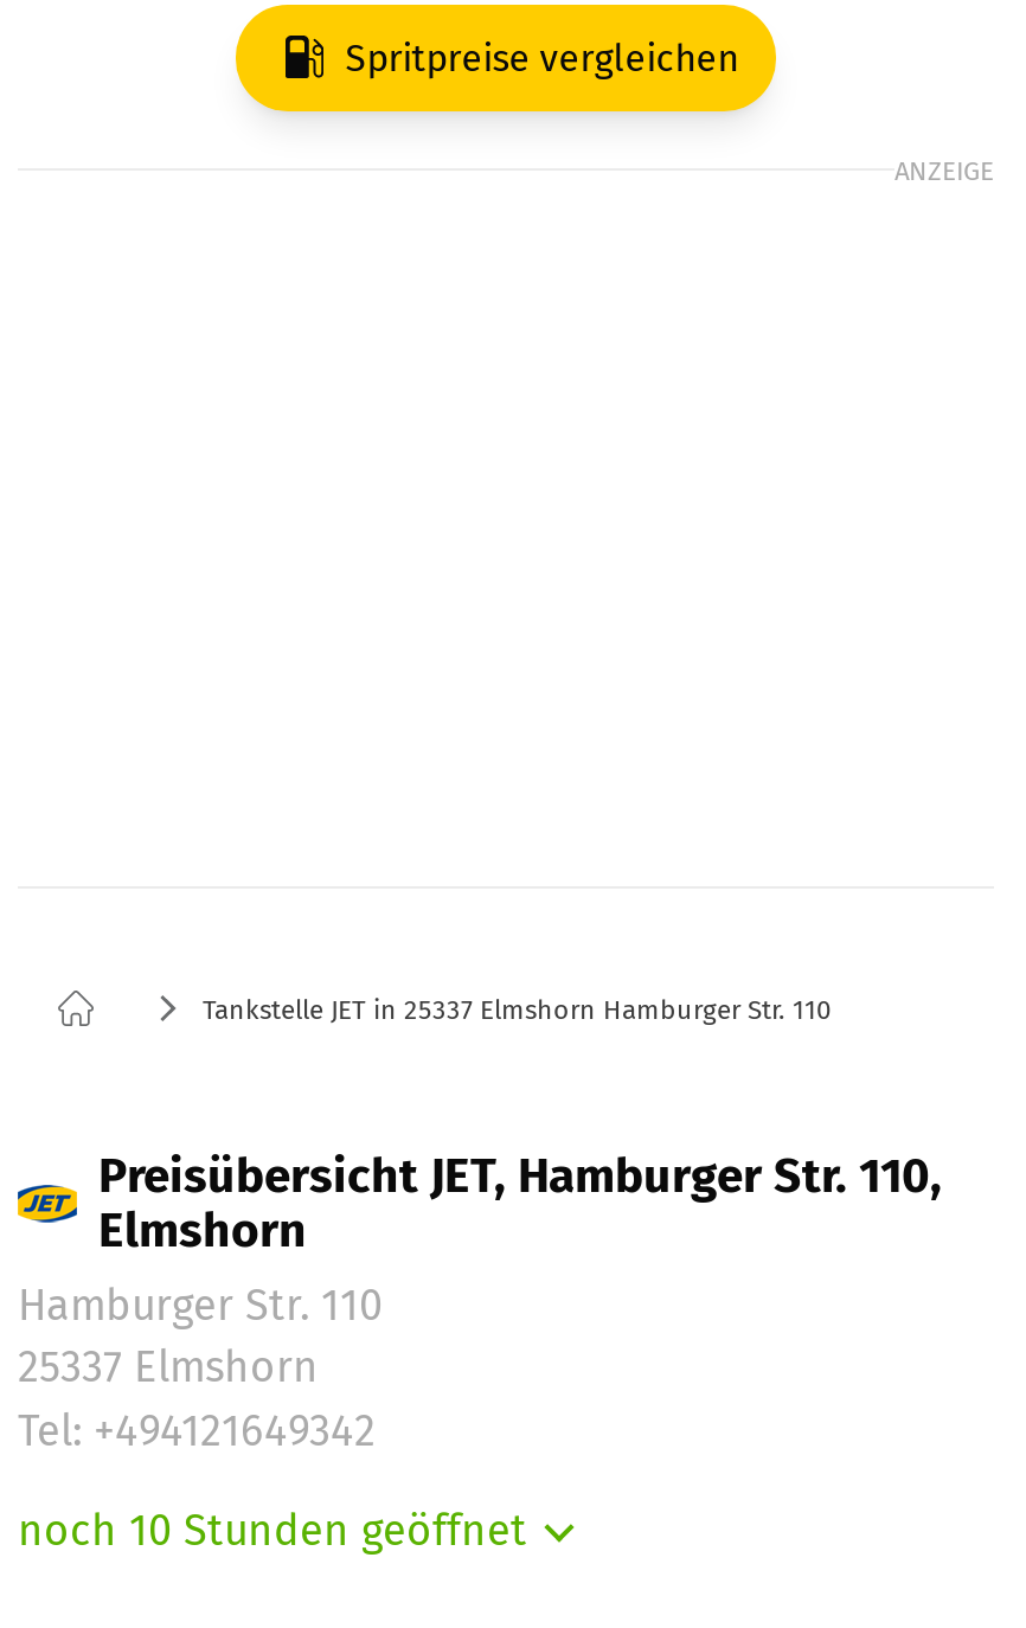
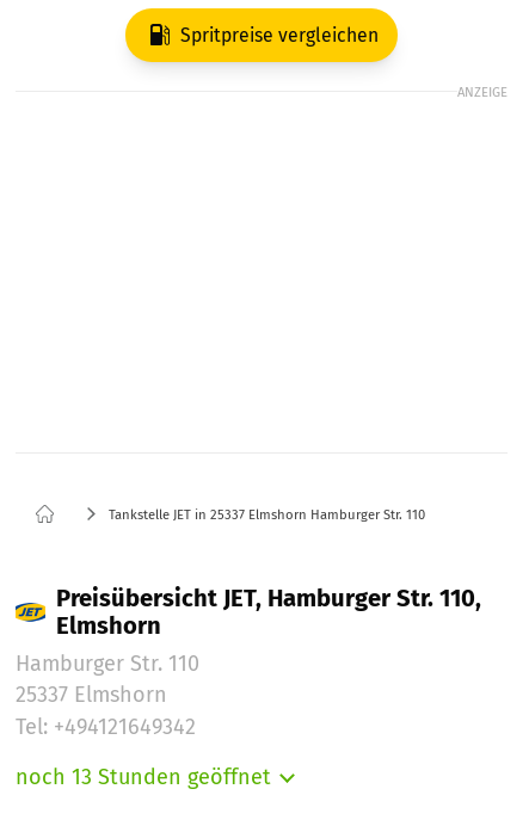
- noch 10 Stunden geöffnet
+ noch 13 Stunden geöffnet
